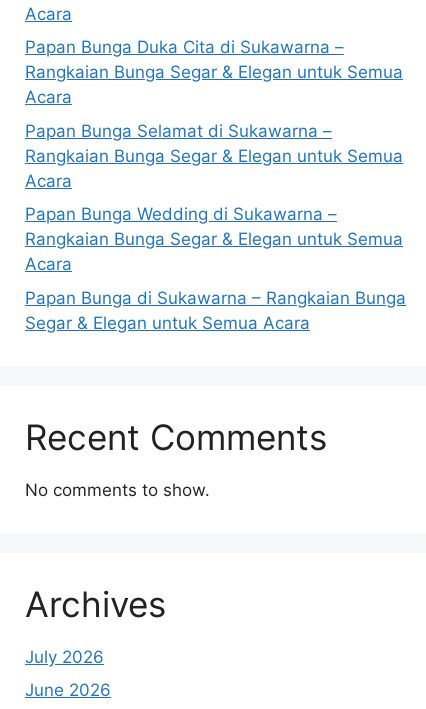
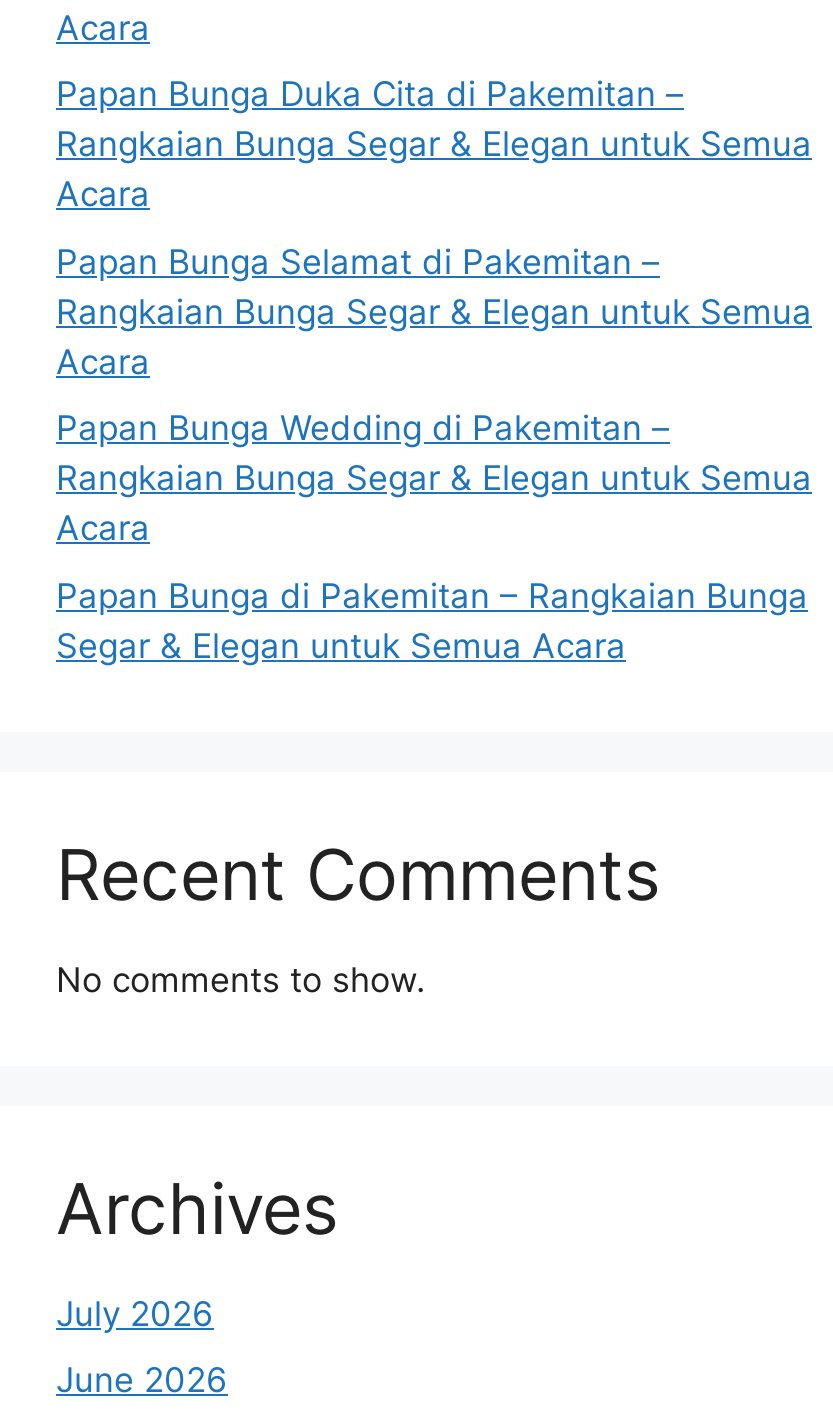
- Papan Bunga Duka Cita di Sukawarna –
+ Papan Bunga Duka Cita di Pakemitan –

- Papan Bunga Selamat di Sukawarna –
+ Papan Bunga Selamat di Pakemitan –

- Papan Bunga Wedding di Sukawarna –
+ Papan Bunga Wedding di Pakemitan –

- Papan Bunga di Sukawarna – Rangkaian Bunga
+ Papan Bunga di Pakemitan – Rangkaian Bunga
